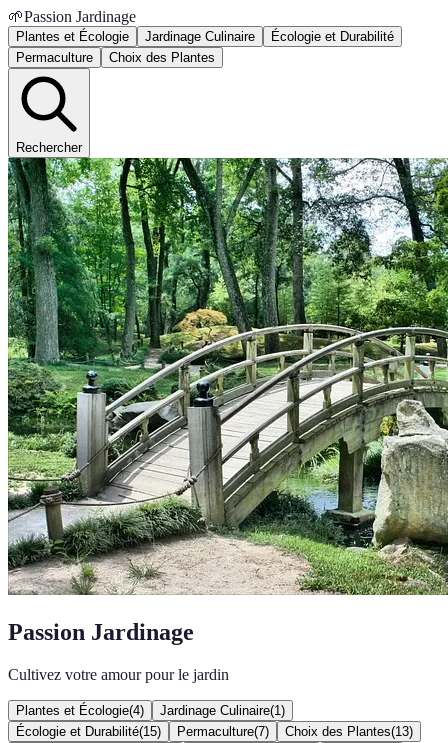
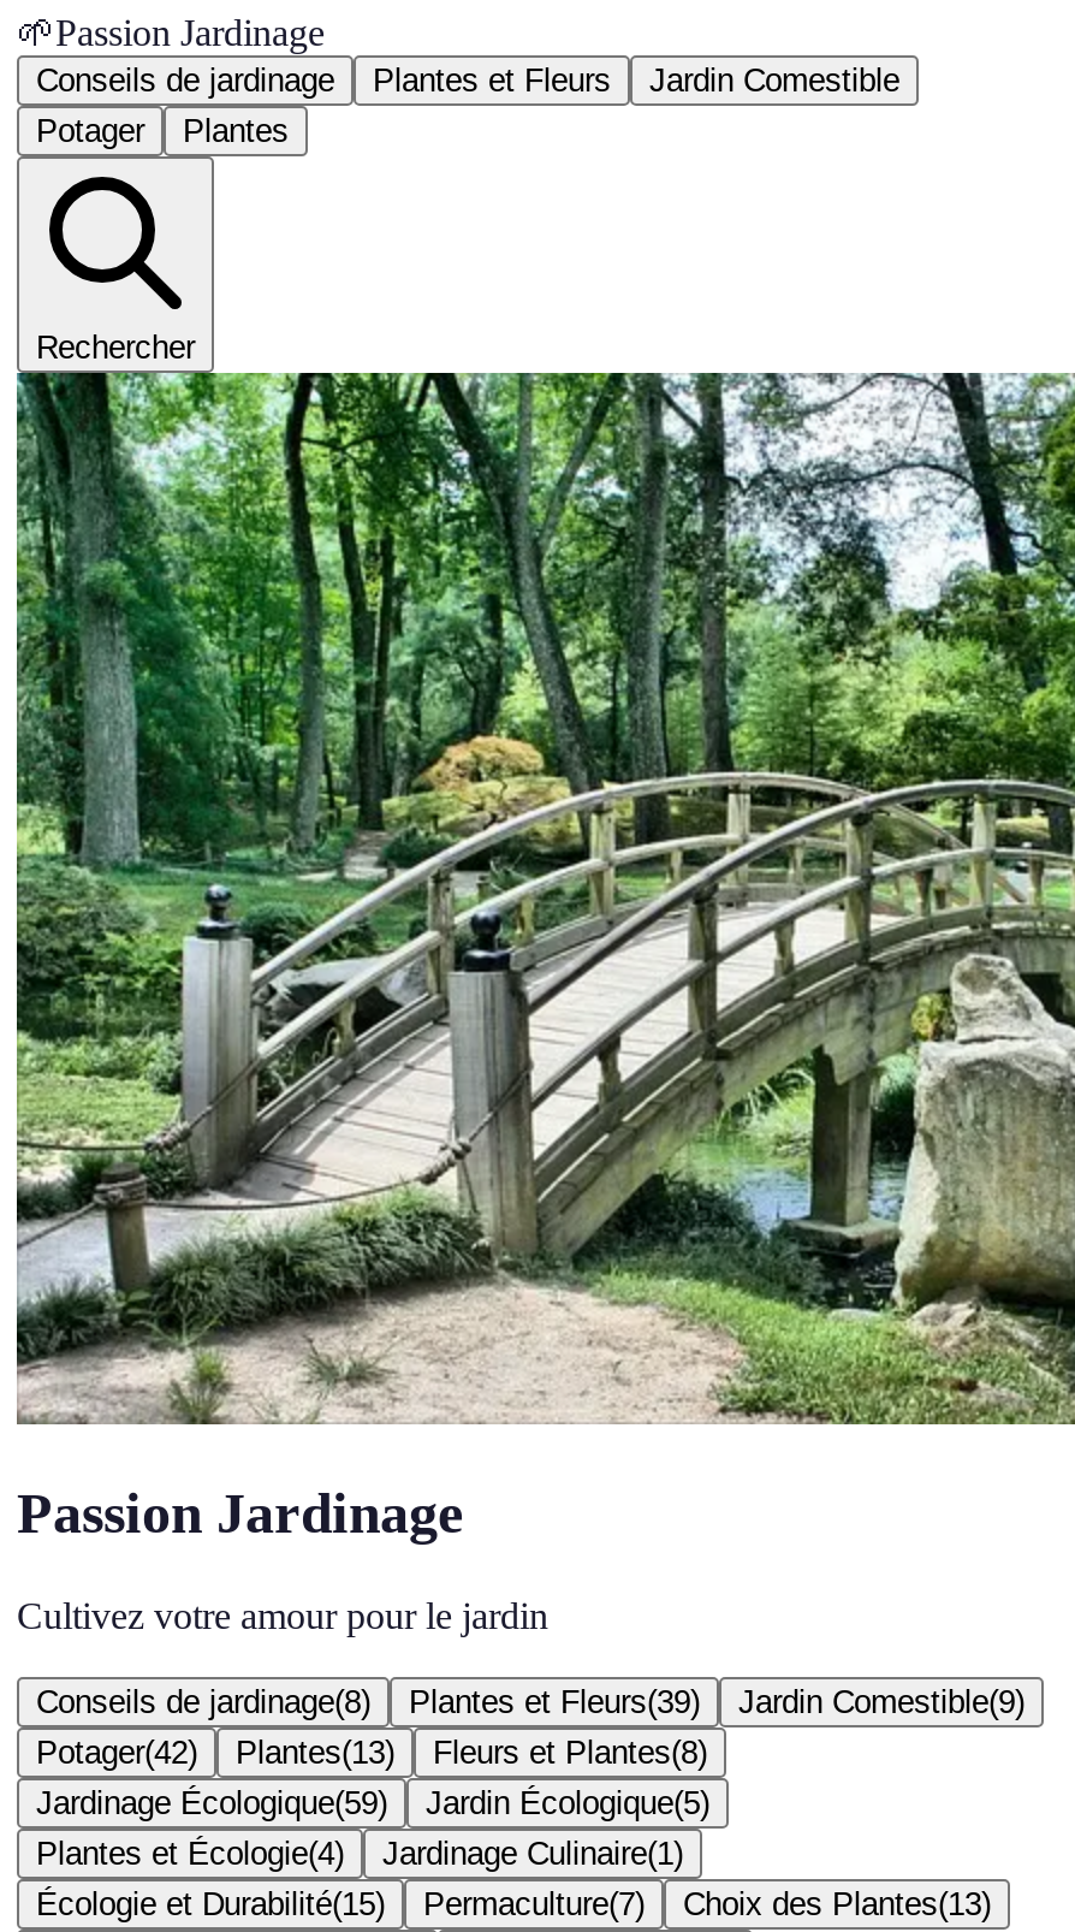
- Plantes et Écologie
- Jardinage Culinaire
- Écologie et Durabilité
- Permaculture
- Choix des Plantes
+ Conseils de jardinage
+ Plantes et Fleurs
+ Jardin Comestible
+ Potager
+ Plantes

+ Conseils de jardinage(8)
+ Plantes et Fleurs(39)
+ Jardin Comestible(9)
+ Potager(42)
+ Plantes(13)
+ Fleurs et Plantes(8)
+ Jardinage Écologique(59)
+ Jardin Écologique(5)
